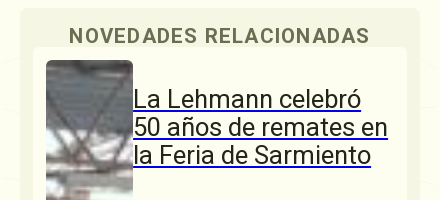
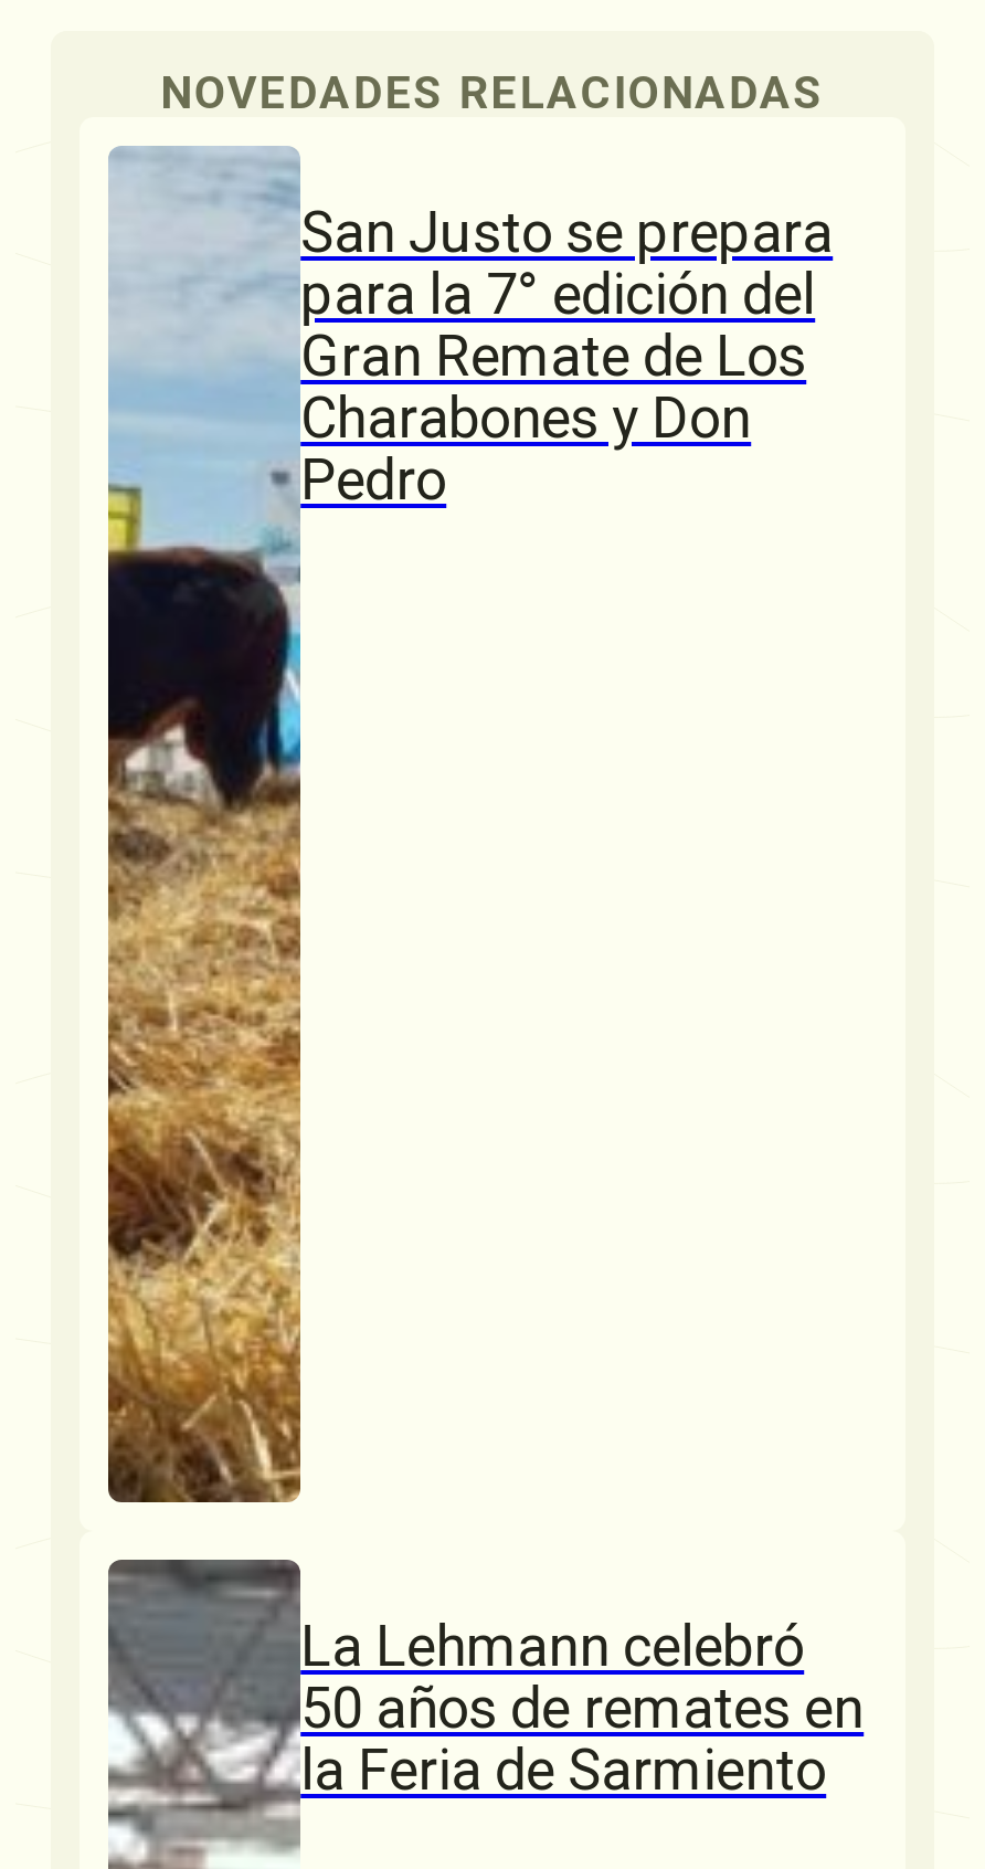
+ [image]
+ San Justo se prepara
+ para la 7° edición del
+ Gran Remate de Los
+ Charabones y Don
+ Pedro
